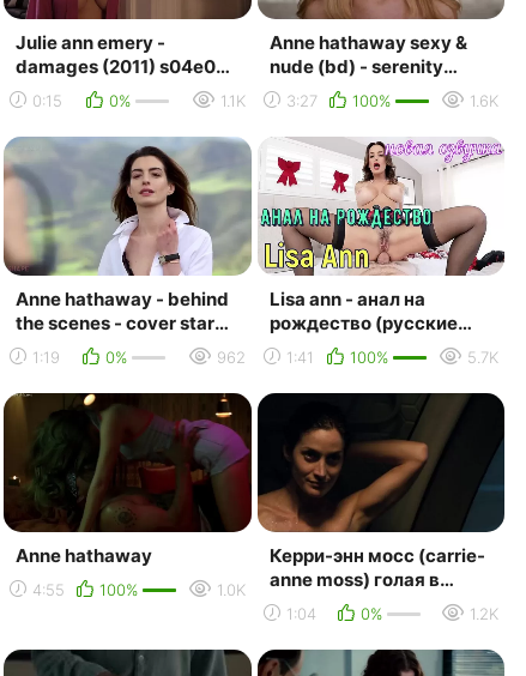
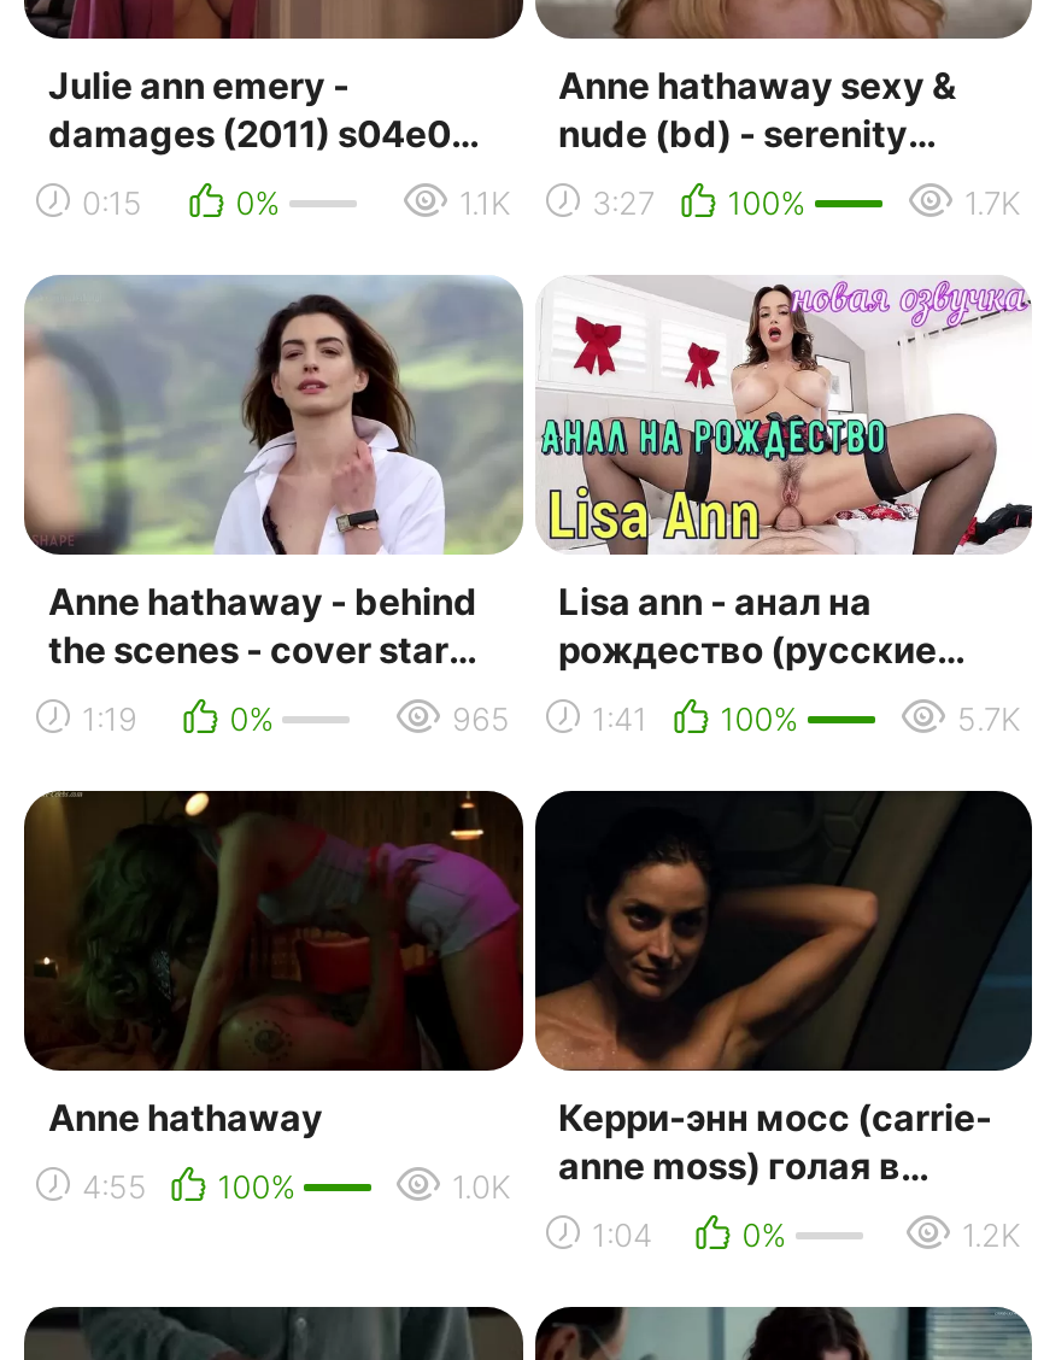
- 1.6K
+ 1.7K

- 962
+ 965
